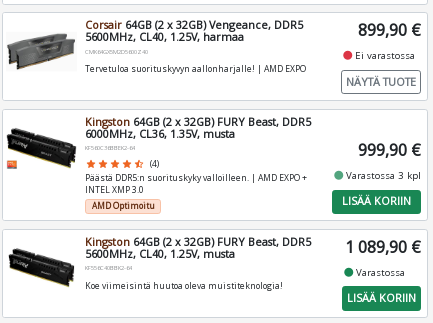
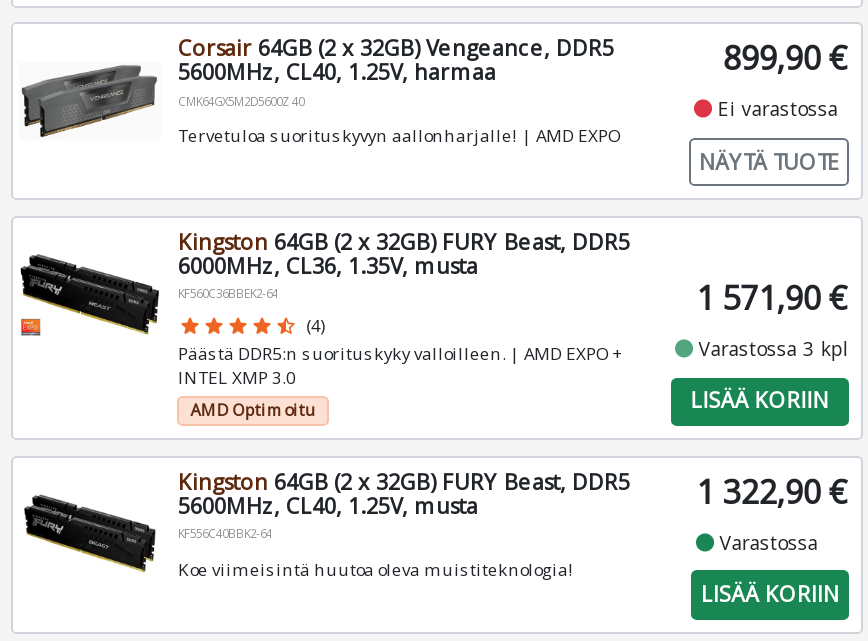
- 999,90 €
+ 1 571,90 €

- 1 089,90 €
+ 1 322,90 €
